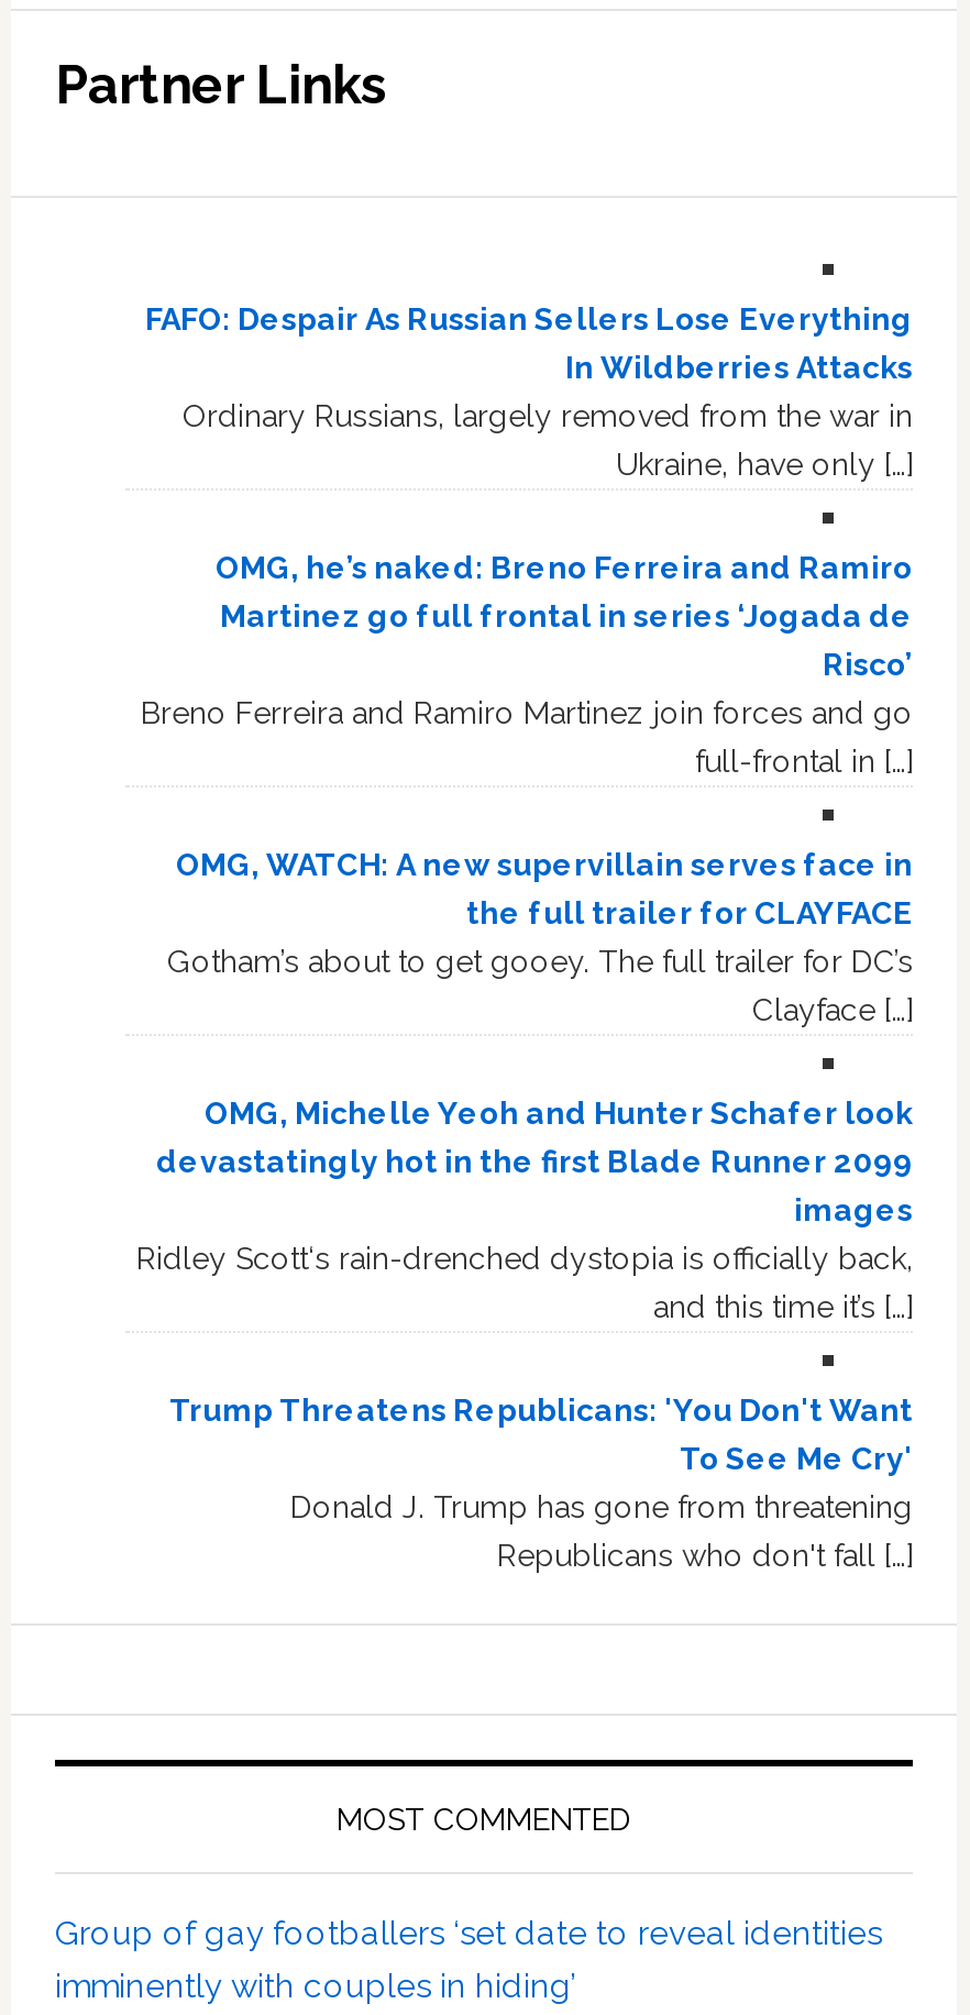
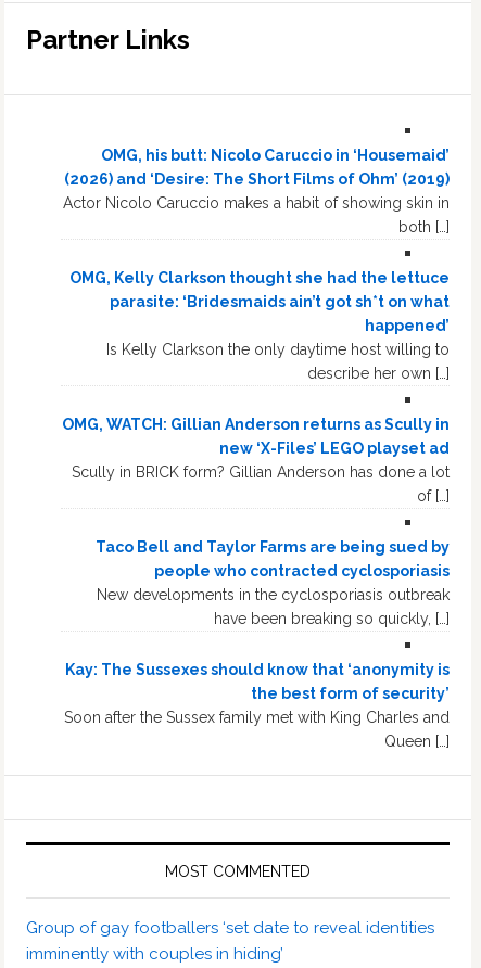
- FAFO: Despair As Russian Sellers Lose Everything
- In Wildberries Attacks
- Ordinary Russians, largely removed from the war in
- Ukraine, have only […]
+ OMG, his butt: Nicolo Caruccio in ‘Housemaid’
+ (2026) and ‘Desire: The Short Films of Ohm’ (2019)
+ Actor Nicolo Caruccio makes a habit of showing skin in
+ both […]

- OMG, he’s naked: Breno Ferreira and Ramiro
- Martinez go full frontal in series ‘Jogada de
- Risco’
- Breno Ferreira and Ramiro Martinez join forces and go
- full-frontal in […]
+ OMG, Kelly Clarkson thought she had the lettuce
+ parasite: ‘Bridesmaids ain’t got sh*t on what
+ happened’
+ Is Kelly Clarkson the only daytime host willing to
+ describe her own […]

- OMG, WATCH: A new supervillain serves face in
- the full trailer for CLAYFACE
- Gotham’s about to get gooey. The full trailer for DC’s
- Clayface […]
+ OMG, WATCH: Gillian Anderson returns as Scully in
+ new ‘X-Files’ LEGO playset ad
+ Scully in BRICK form? Gillian Anderson has done a lot
+ of […]

- OMG, Michelle Yeoh and Hunter Schafer look
- devastatingly hot in the first Blade Runner 2099
- images
- Ridley Scott‘s rain-drenched dystopia is officially back,
- and this time it’s […]
+ Taco Bell and Taylor Farms are being sued by
+ people who contracted cyclosporiasis
+ New developments in the cyclosporiasis outbreak
+ have been breaking so quickly, […]

- Trump Threatens Republicans: 'You Don't Want
- To See Me Cry'
- Donald J. Trump has gone from threatening
- Republicans who don't fall […]
+ Kay: The Sussexes should know that ‘anonymity is
+ the best form of security’
+ Soon after the Sussex family met with King Charles and
+ Queen […]
